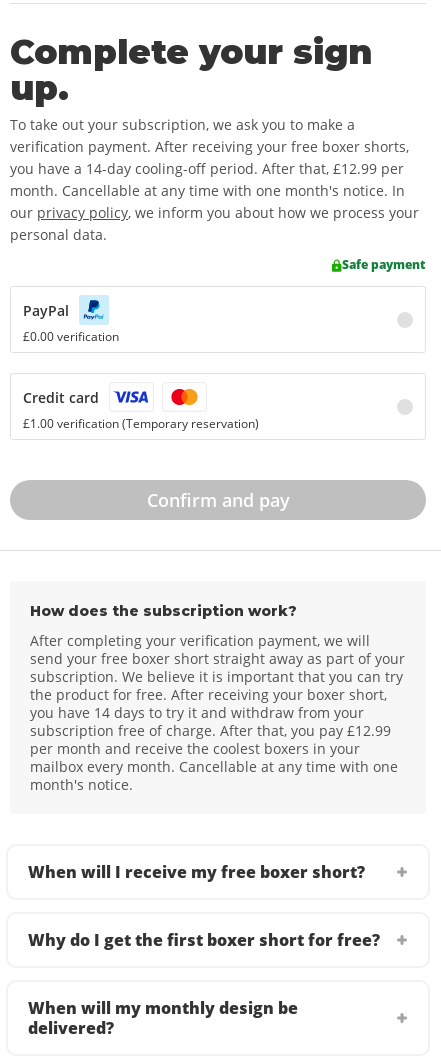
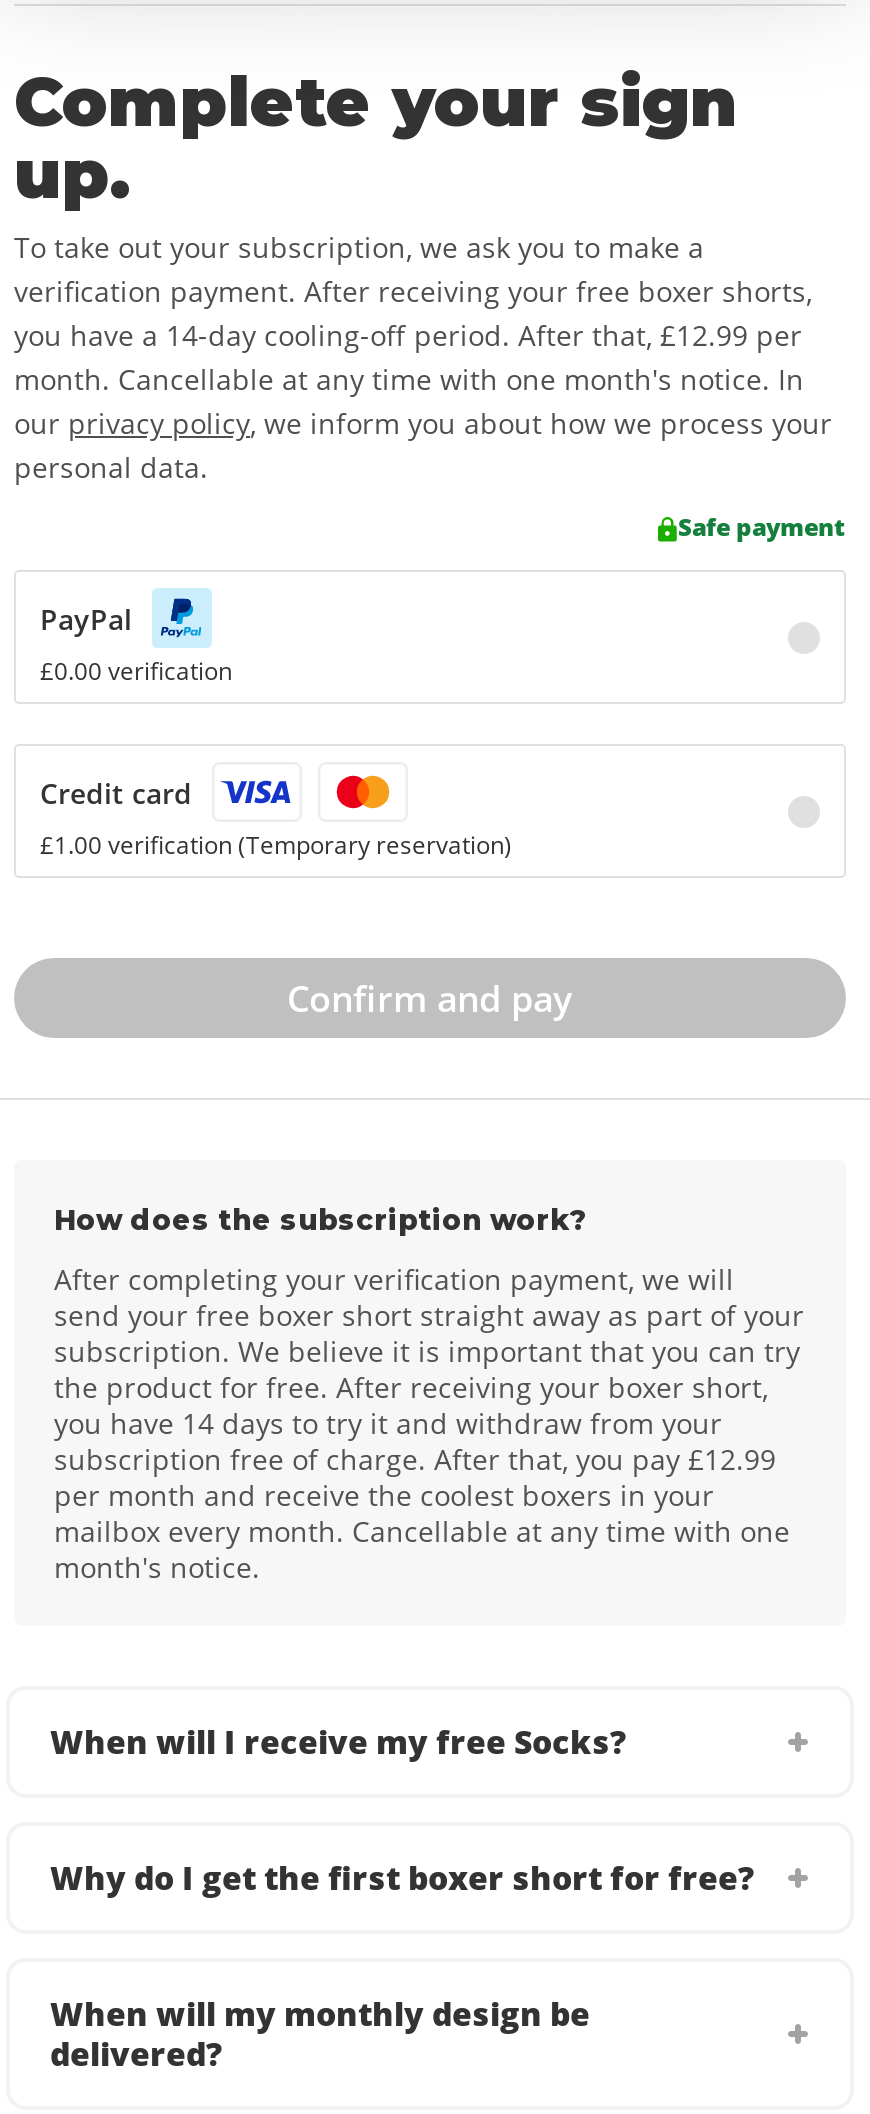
- When will I receive my free boxer short?
+ When will I receive my free Socks?
